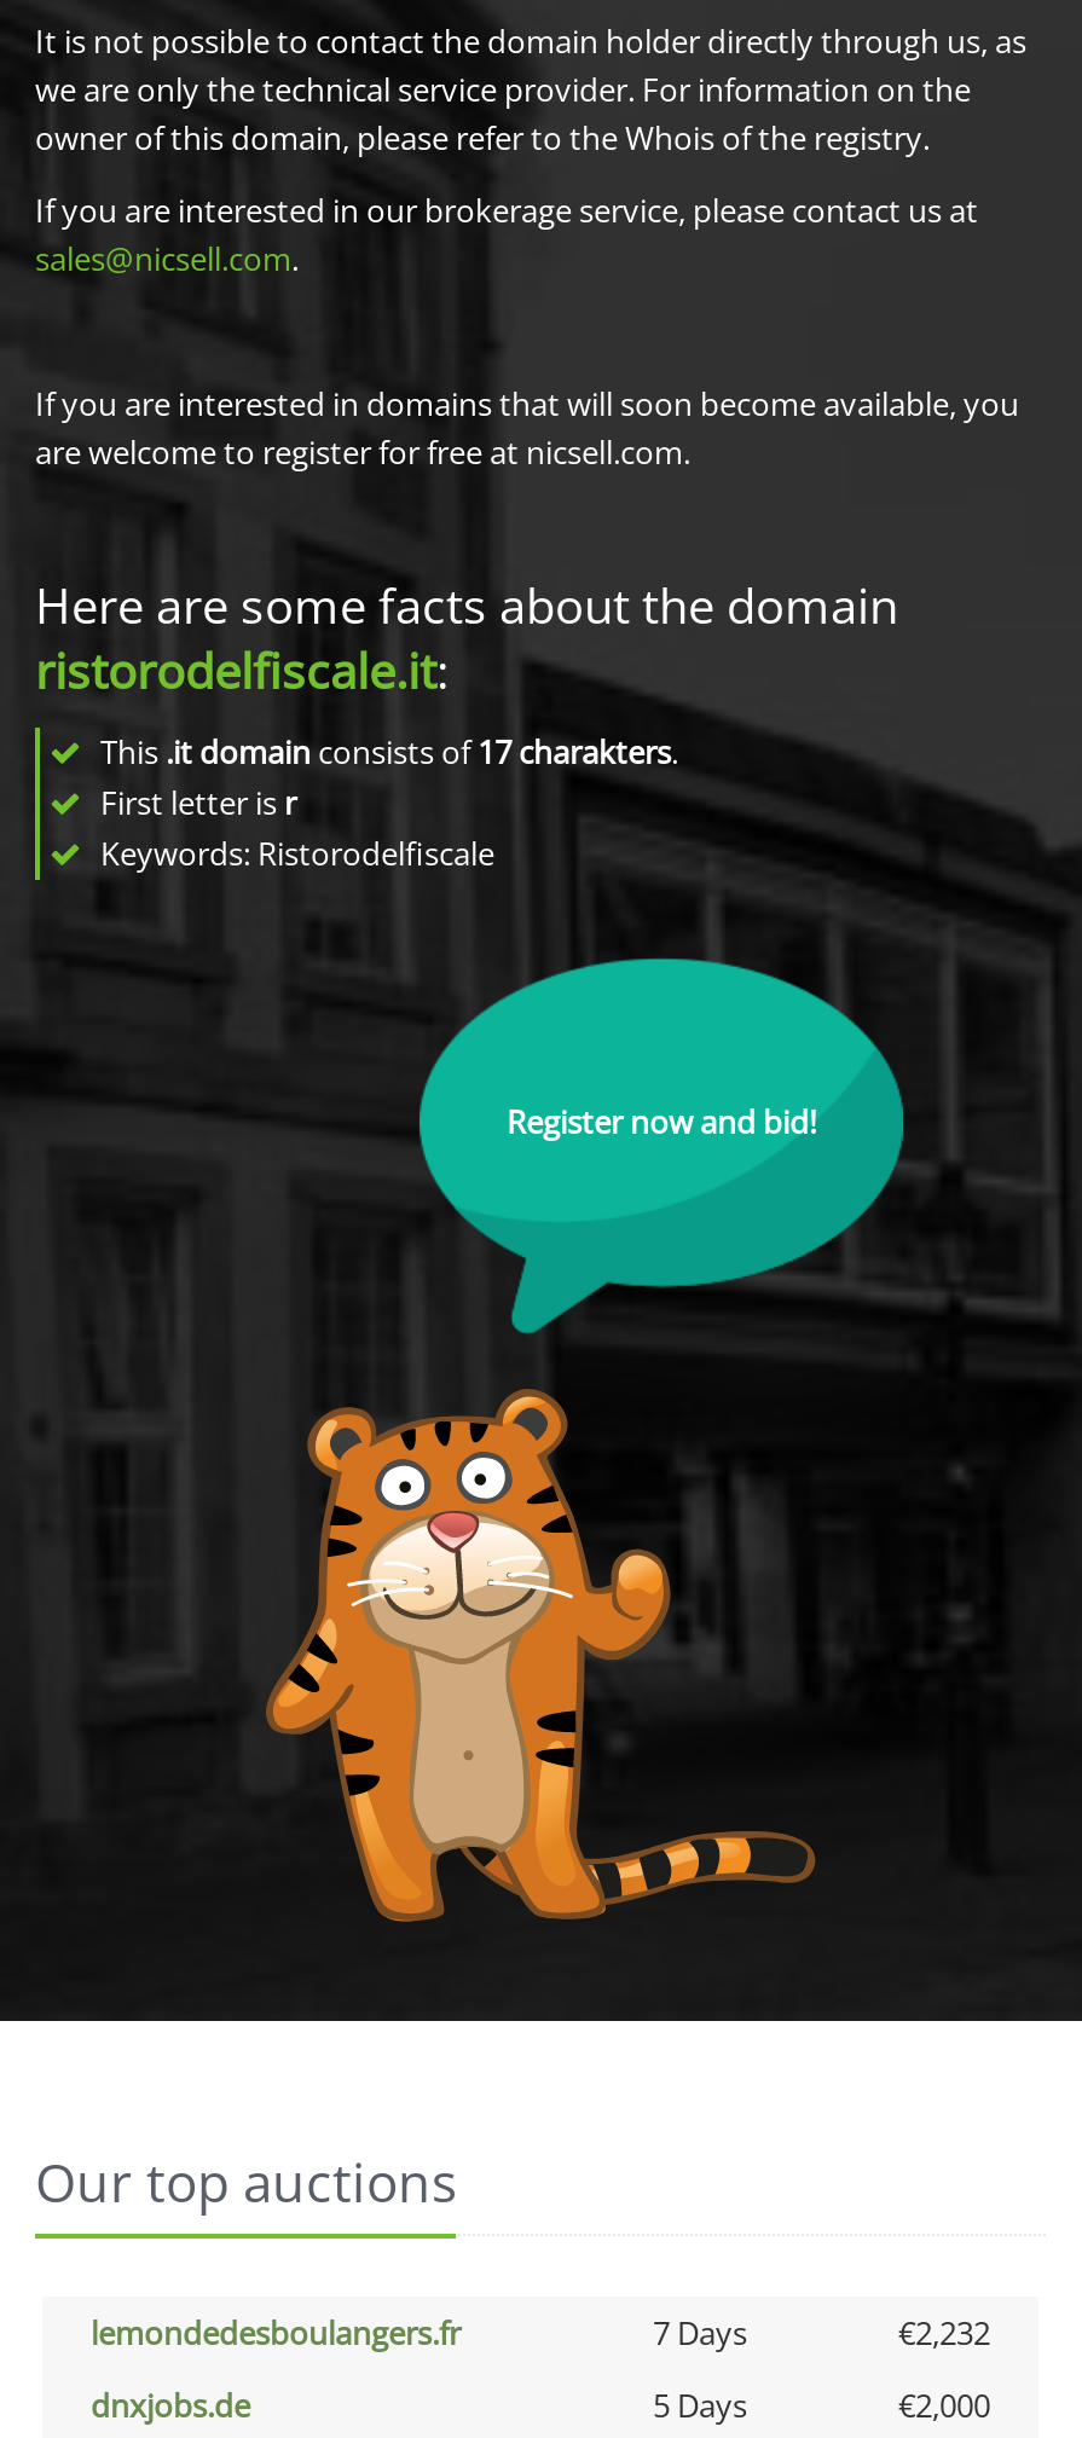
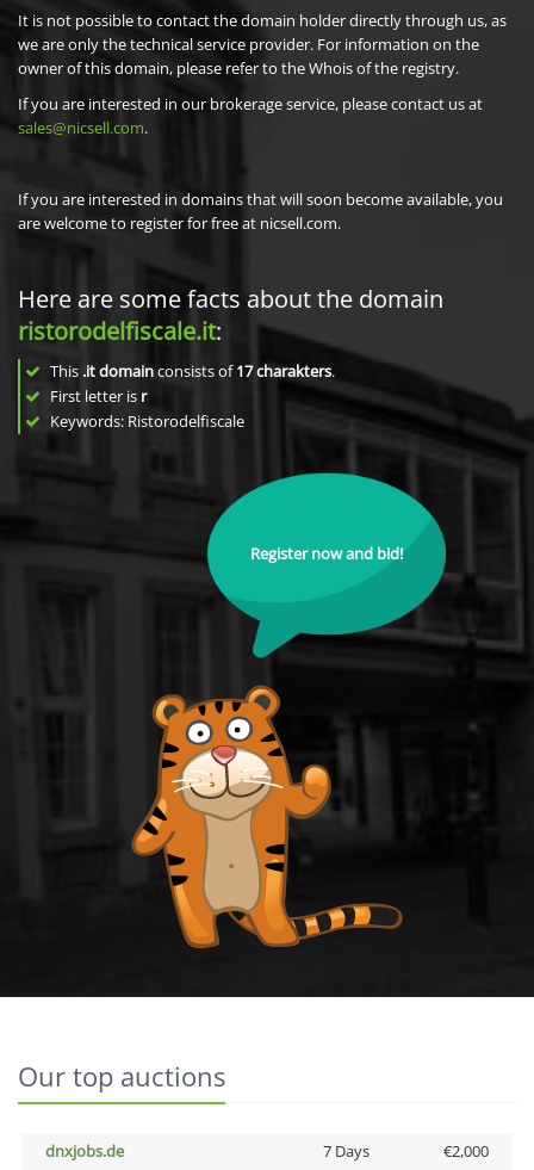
- lemondedesboulangers.fr
- 7 Days
- €2,232

- 5 Days
+ 7 Days
